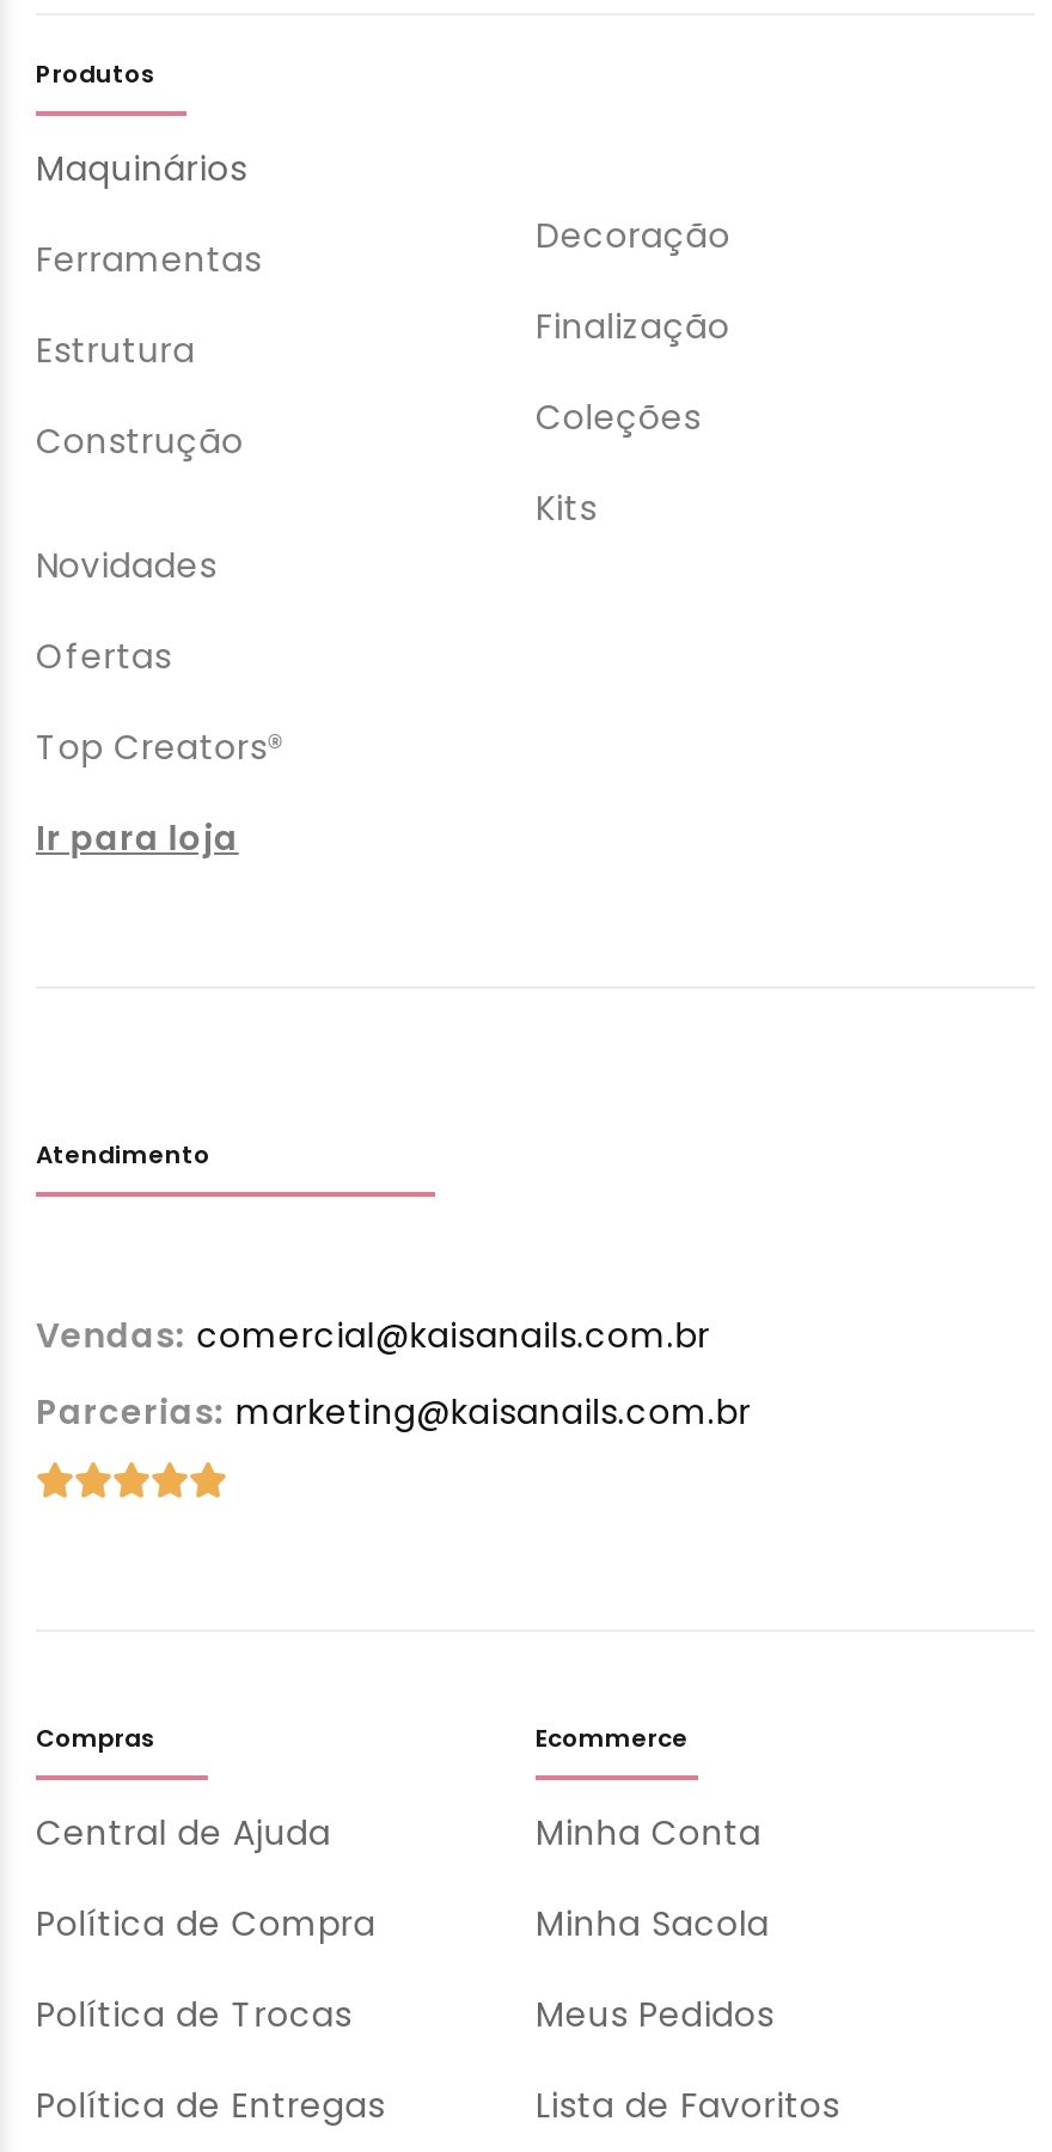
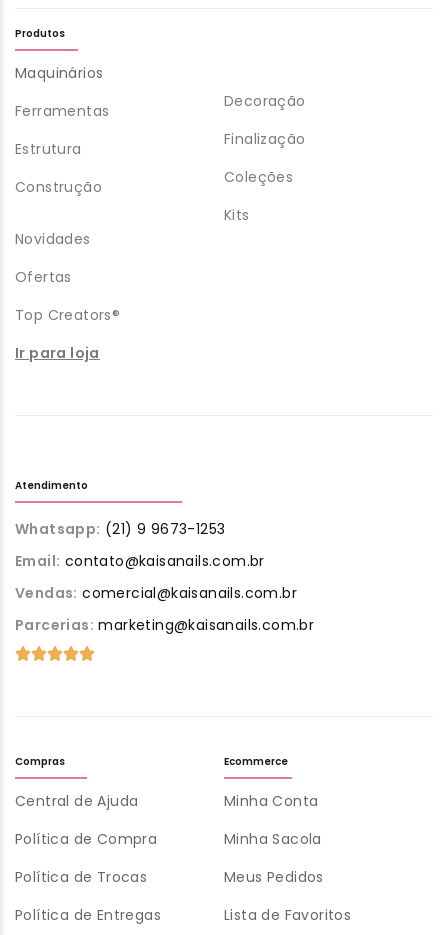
+ Whatsapp: (21) 9 9673-1253
+ Email: contato@kaisanails.com.br
